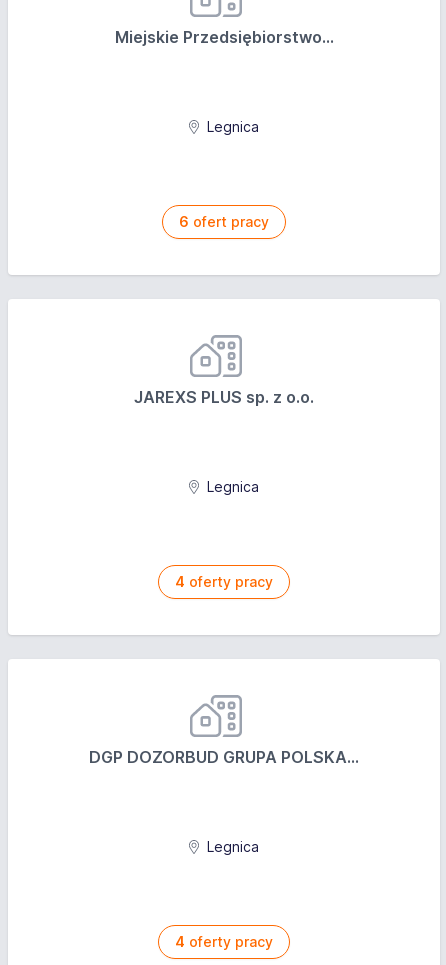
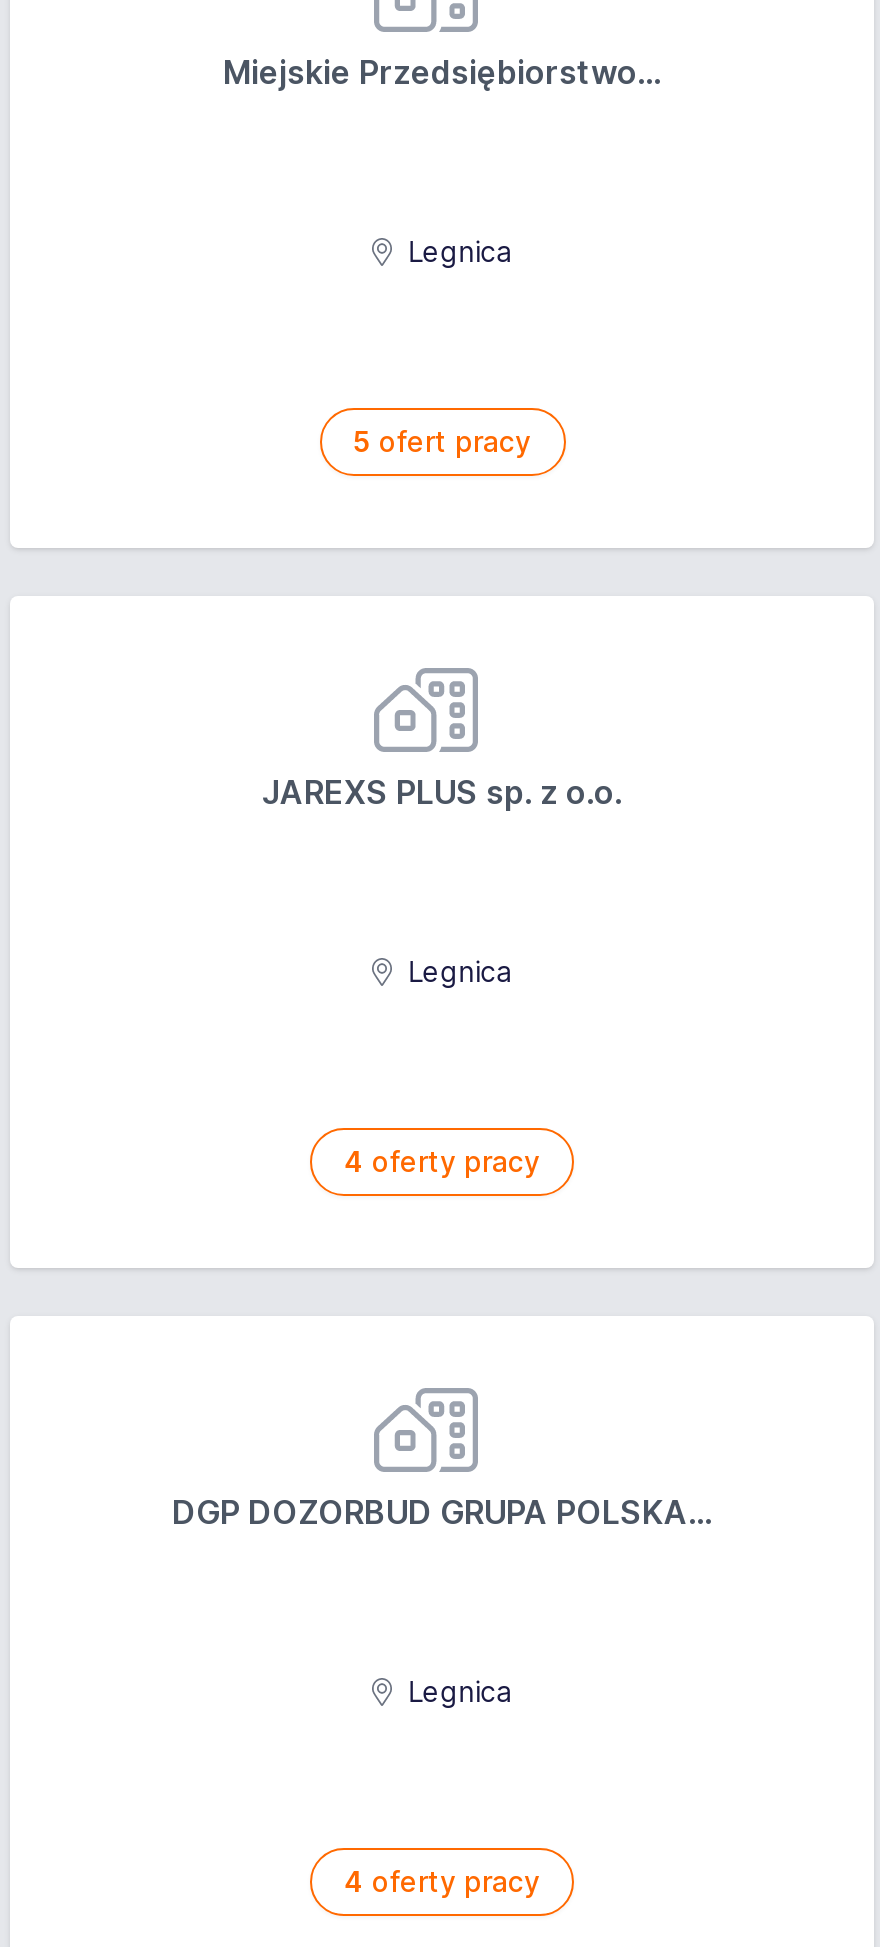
- 6 ofert pracy
+ 5 ofert pracy
